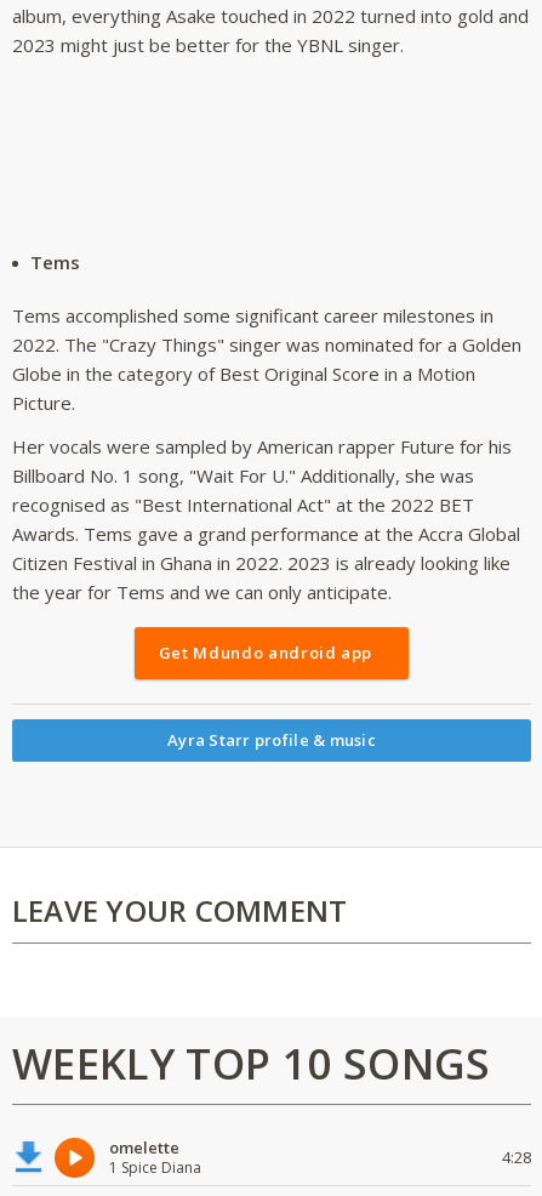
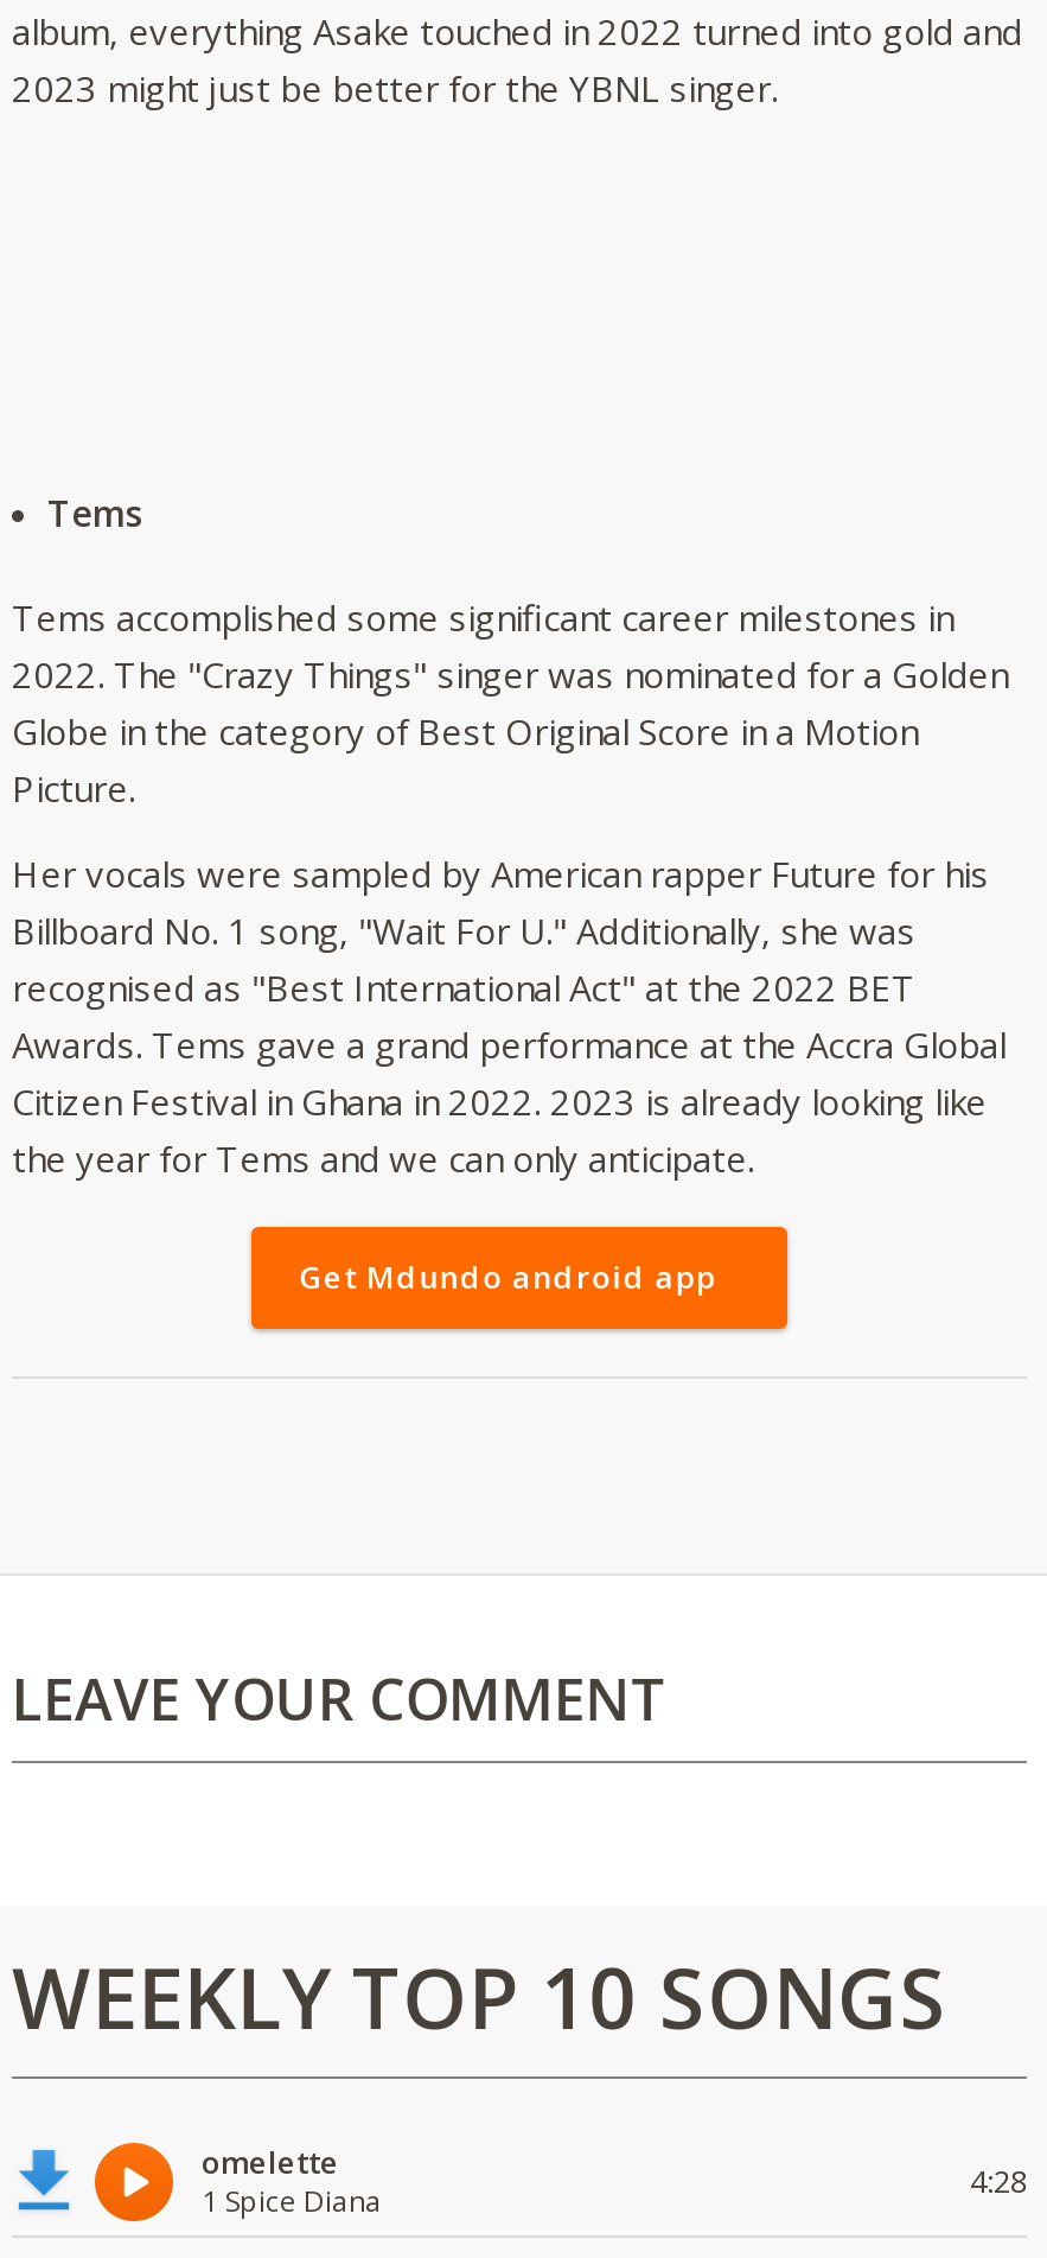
- Ayra Starr profile & music
